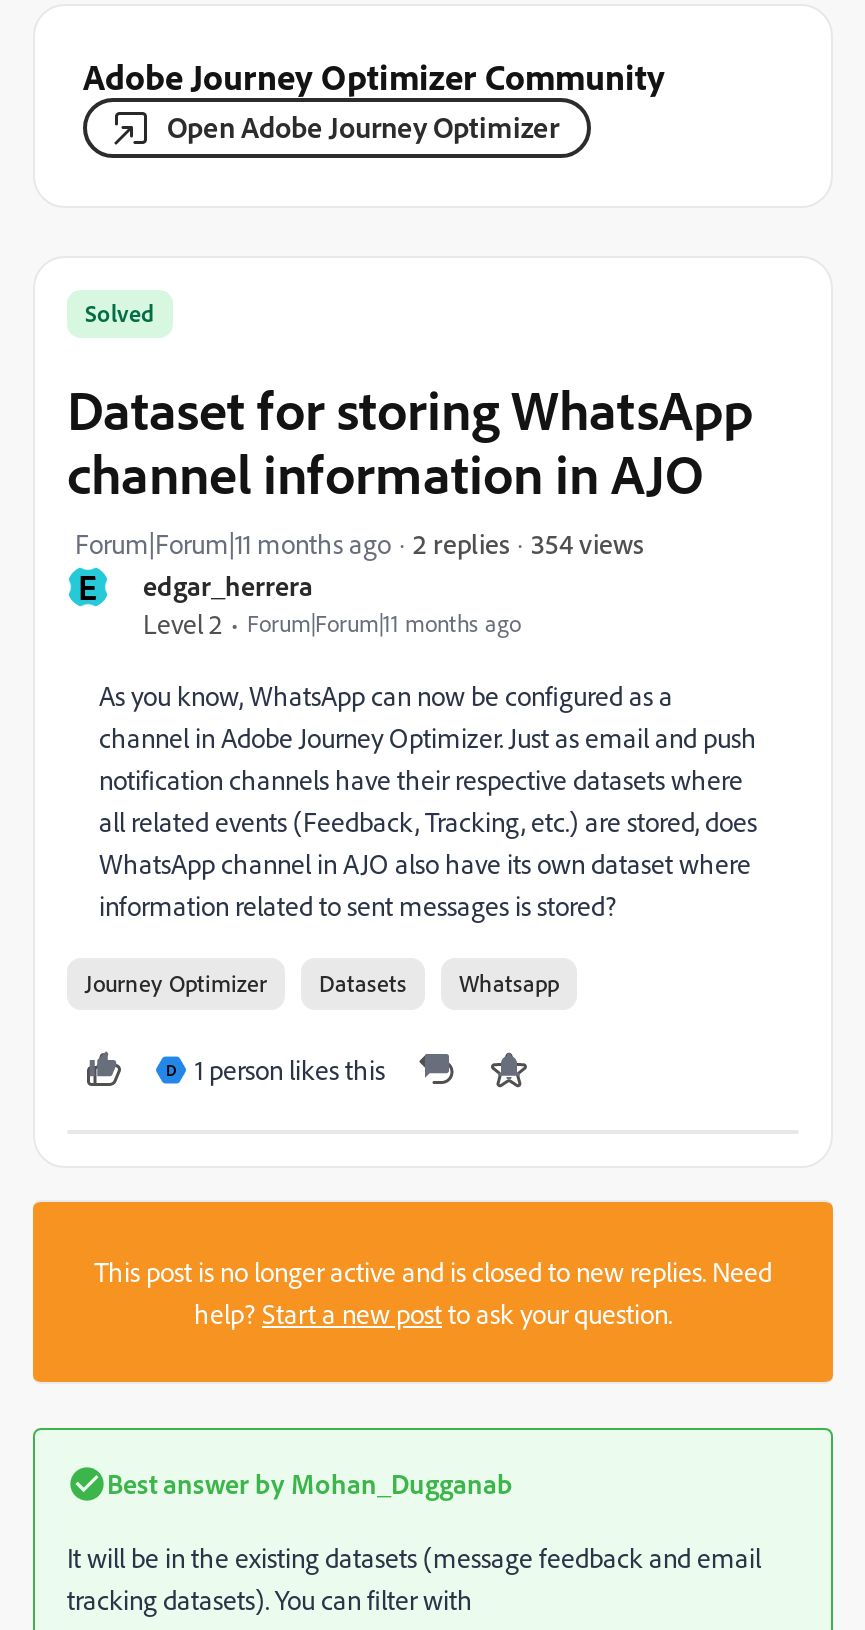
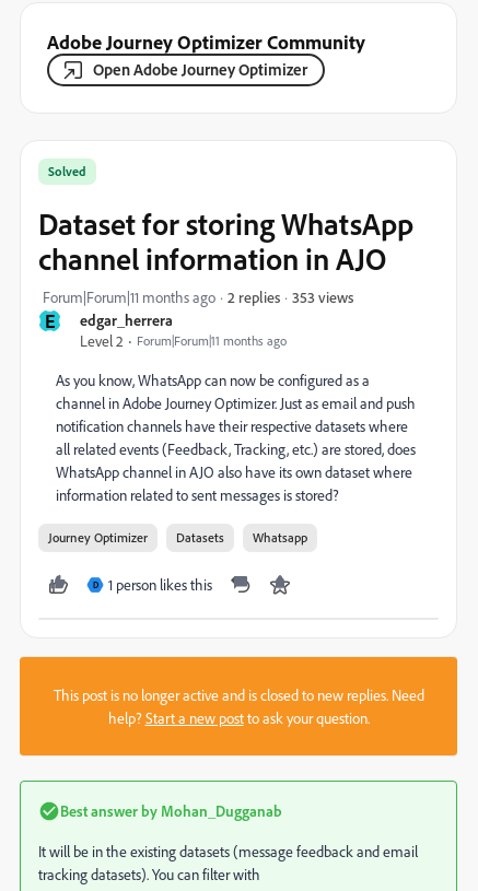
- 354 views
+ 353 views
